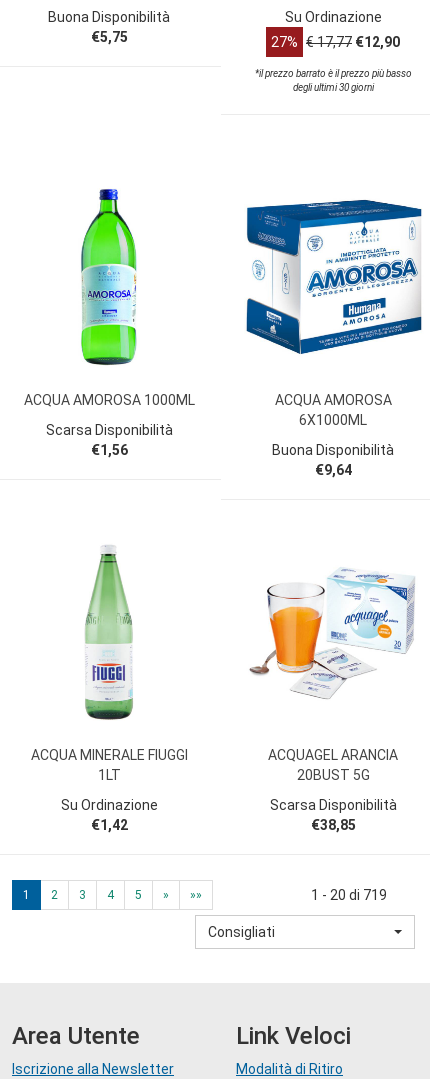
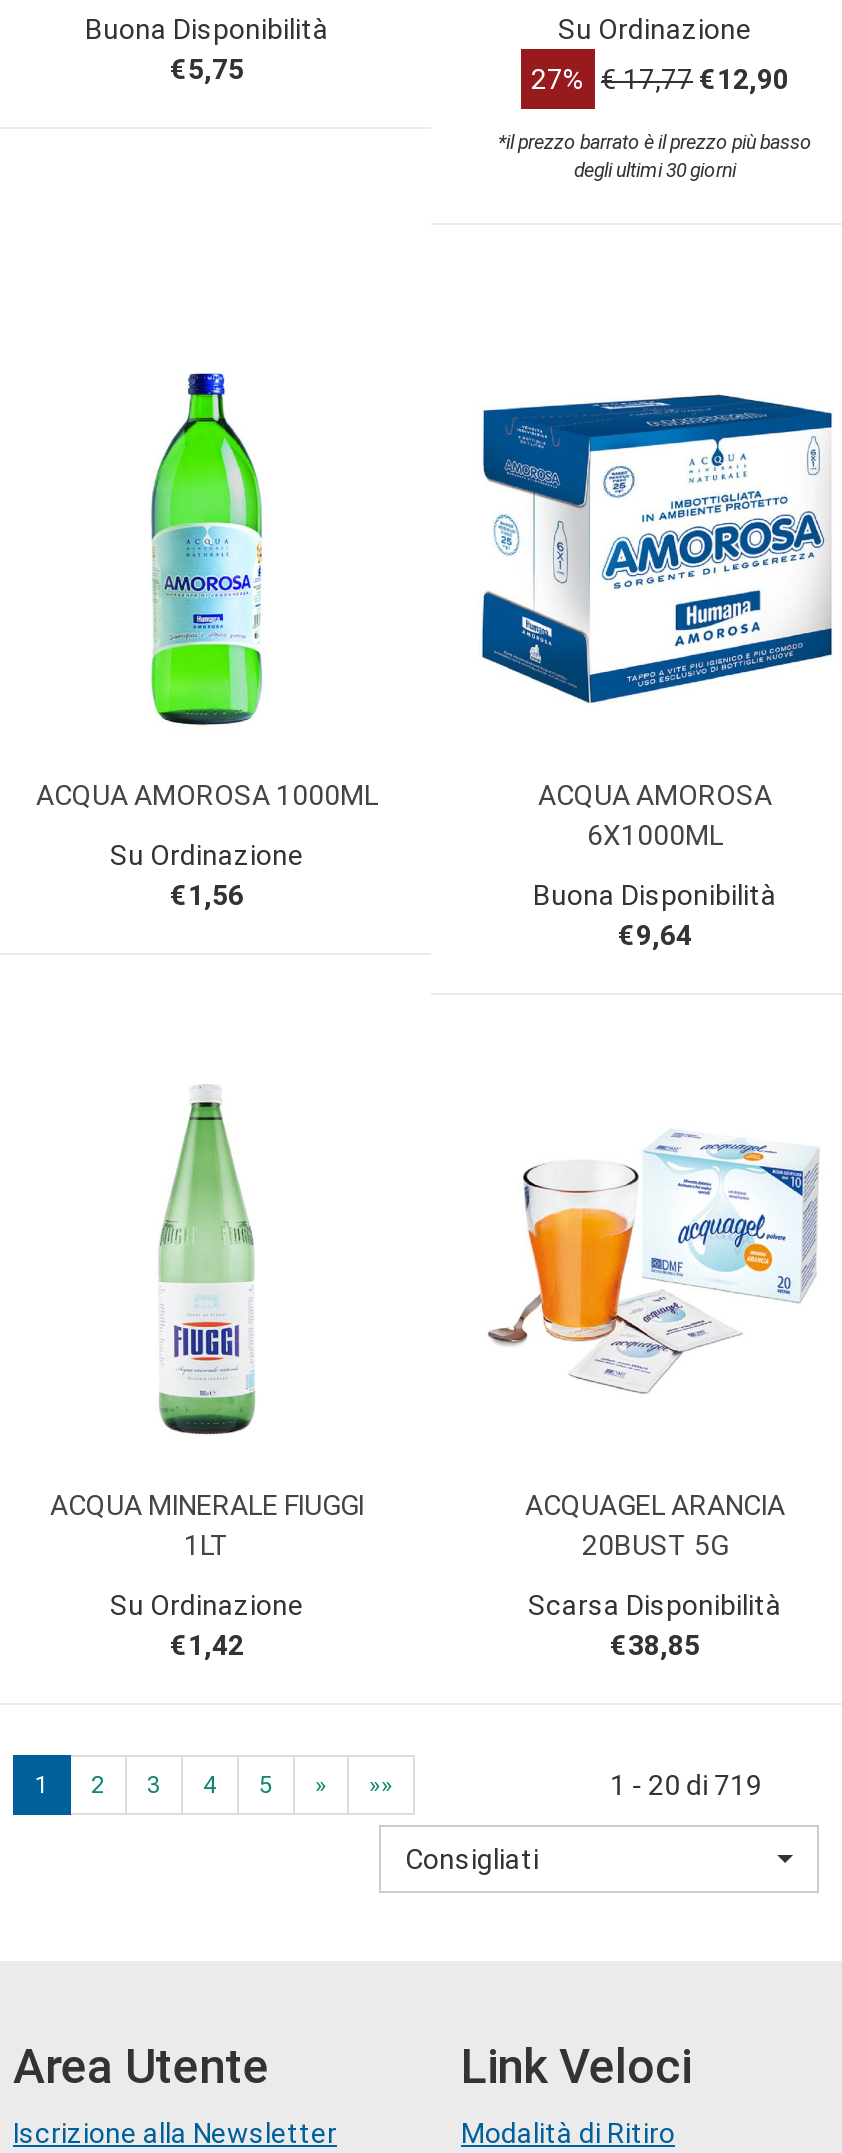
- Scarsa Disponibilità
+ Su Ordinazione
